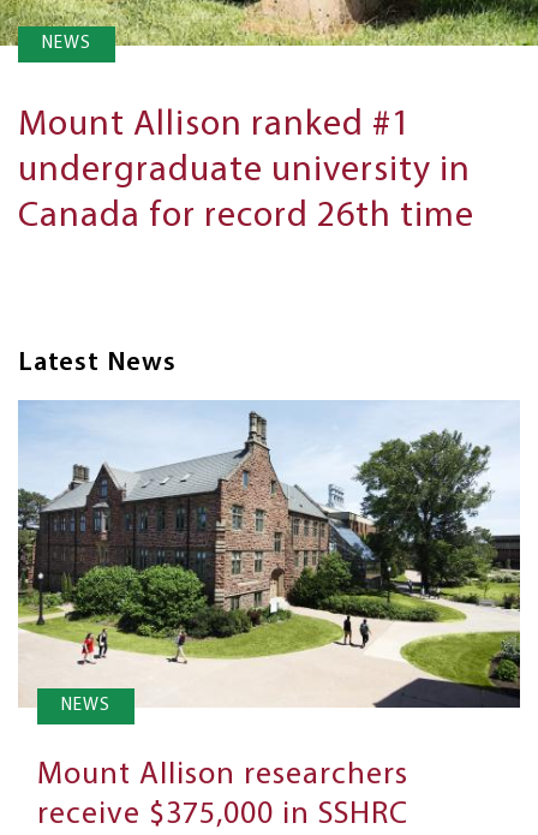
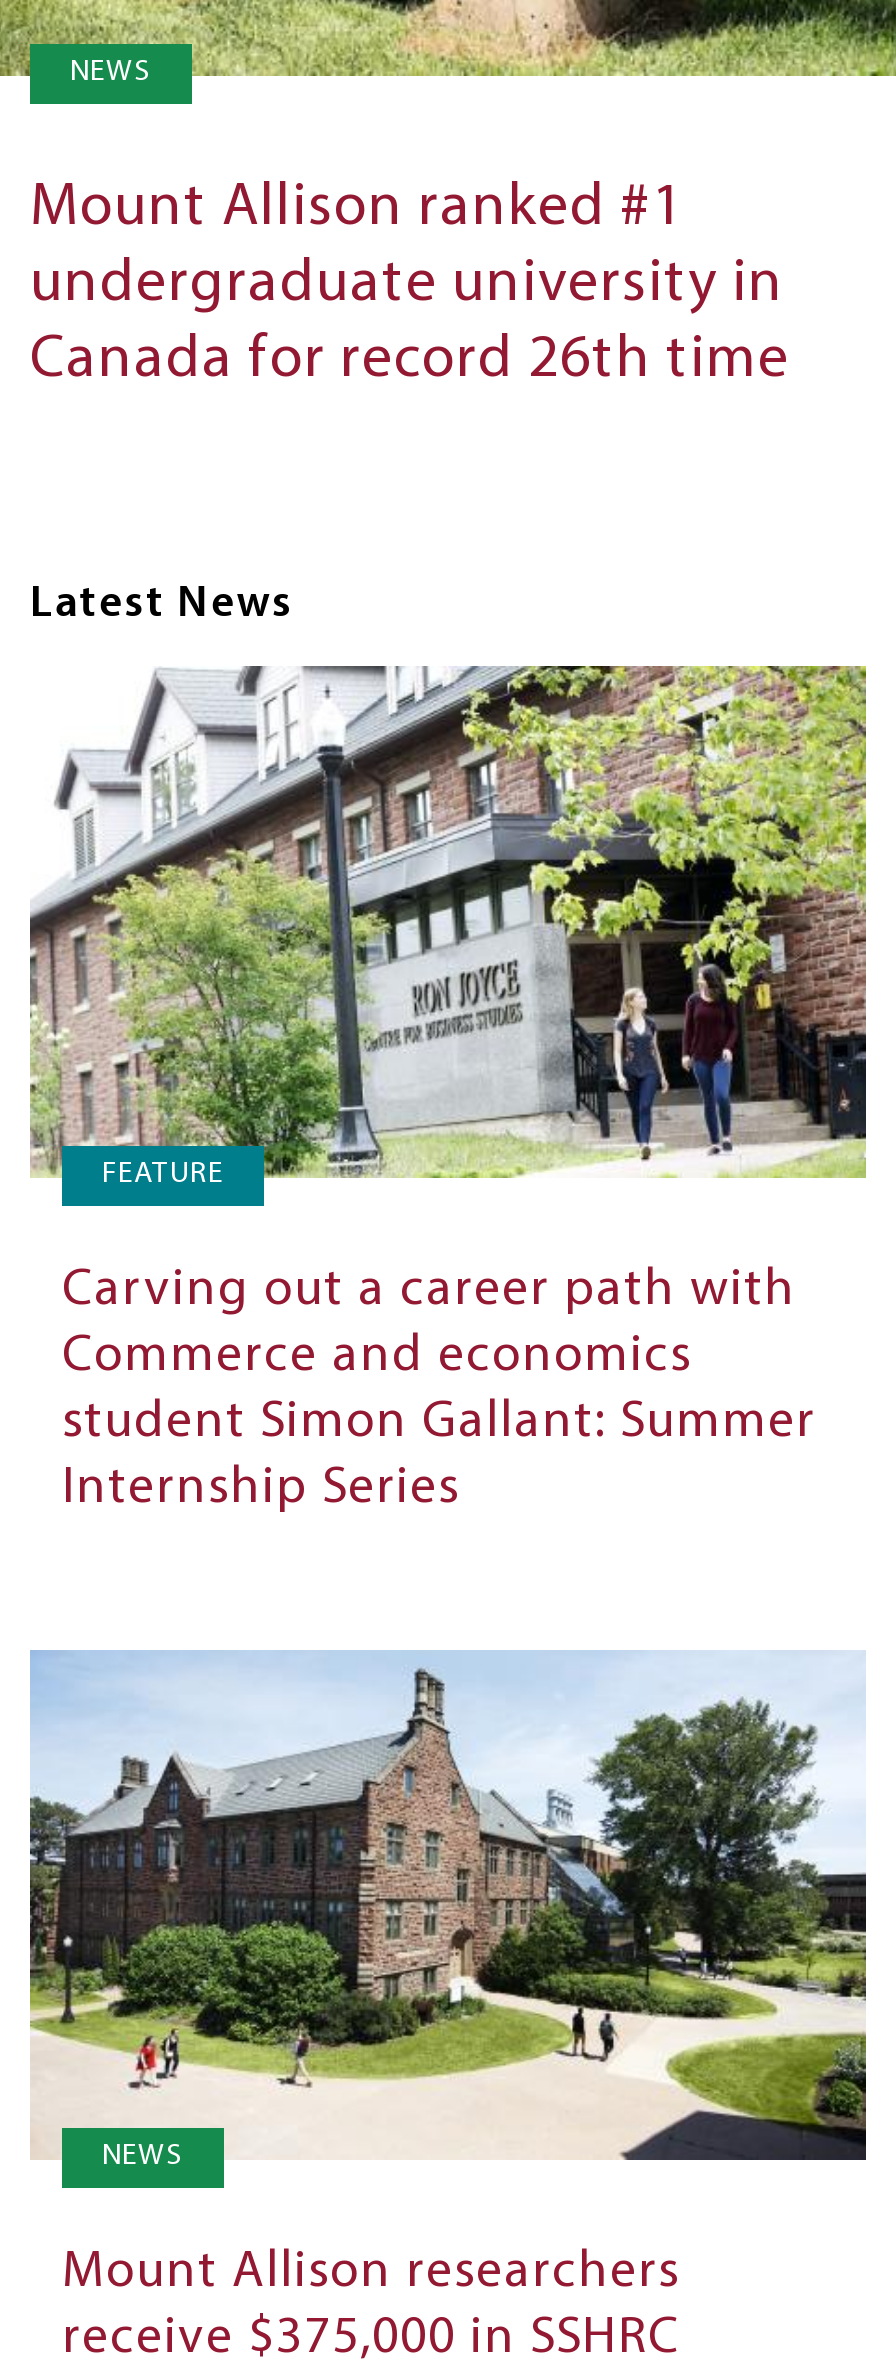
+ [image]
+ FEATURE
+ Carving out a career path with
+ Commerce and economics
+ student Simon Gallant: Summer
+ Internship Series
